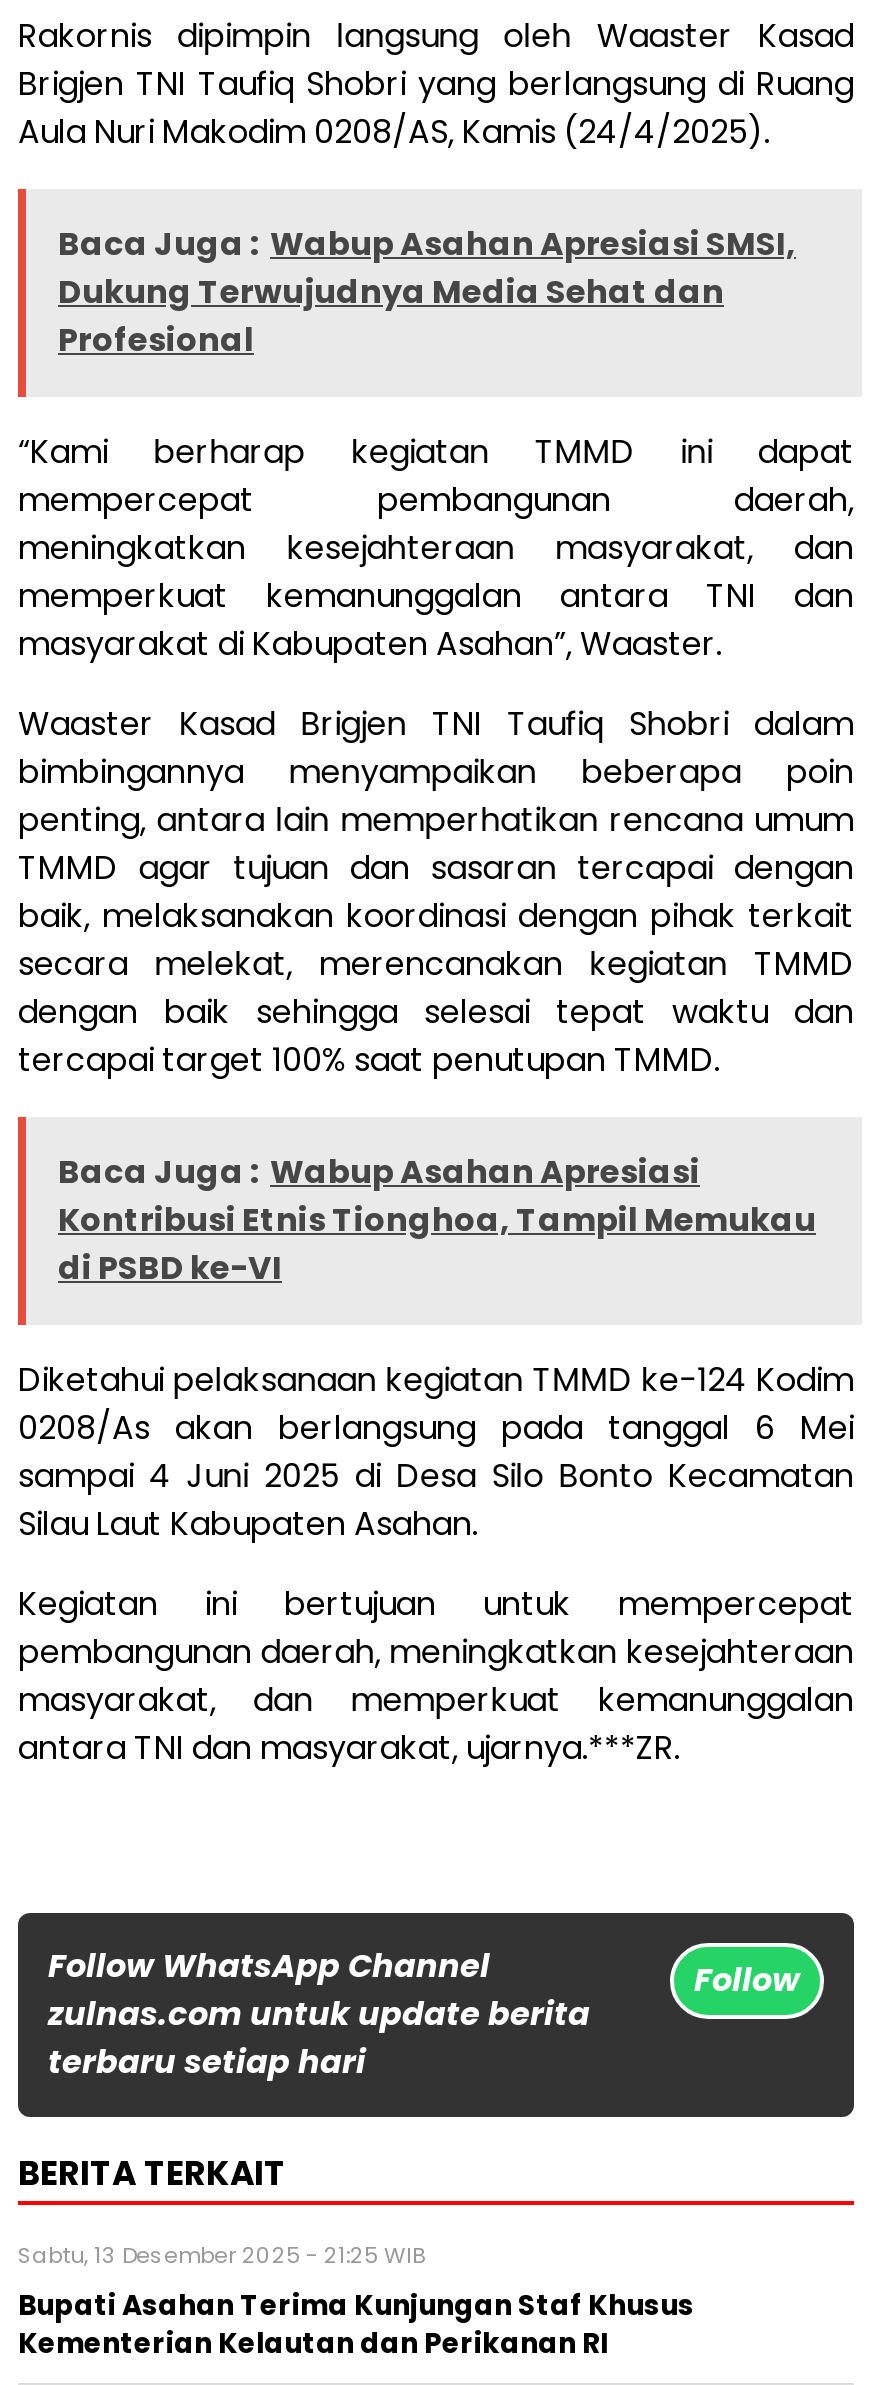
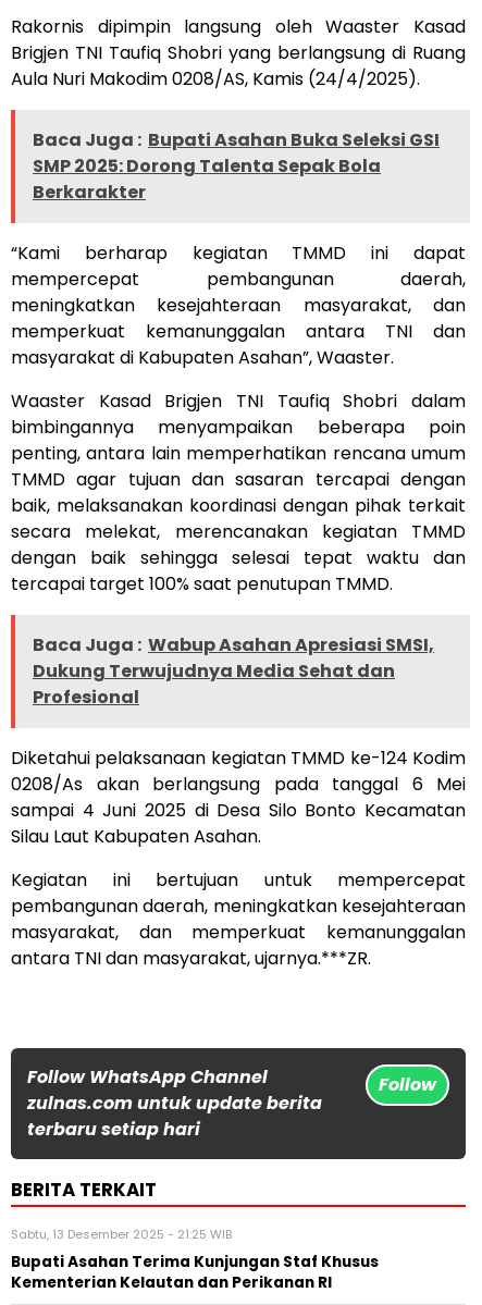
+ Baca Juga : Bupati Asahan Buka Seleksi GSI
+ SMP 2025: Dorong Talenta Sepak Bola
+ Berkarakter

moved down: Baca Juga : Wabup Asahan Apresiasi SMSI, | Dukung Terwujudnya Media Sehat dan | Profesional

- Baca Juga : Wabup Asahan Apresiasi
- Kontribusi Etnis Tionghoa, Tampil Memukau
- di PSBD ke-VI
